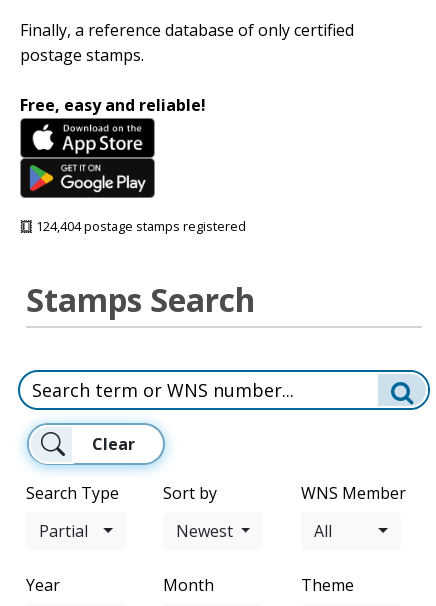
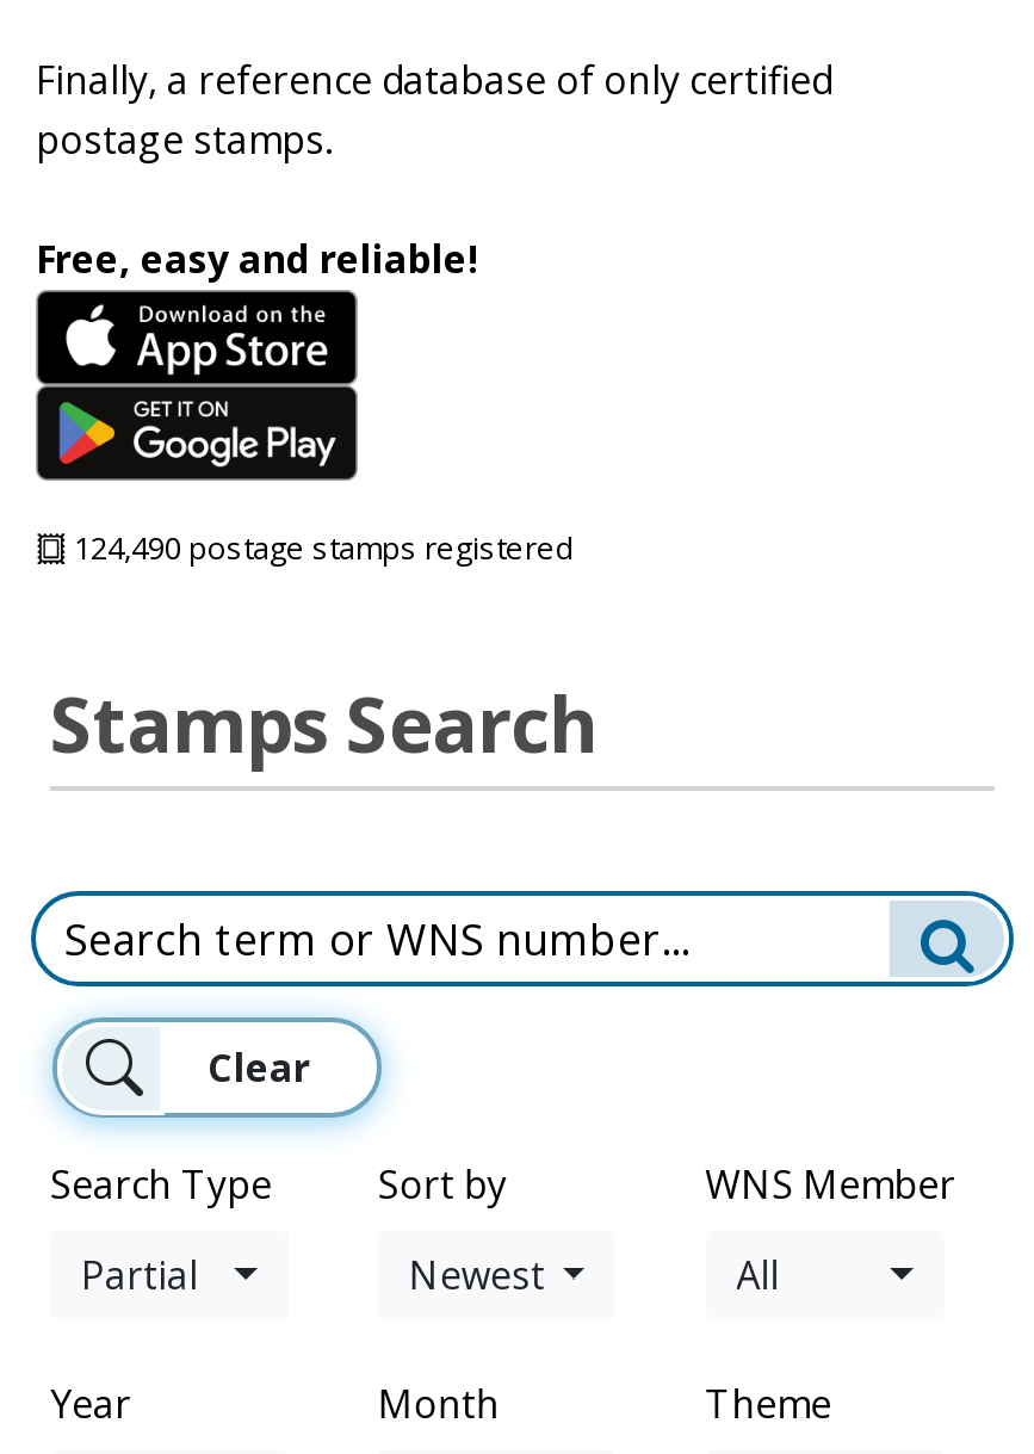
- 124,404 postage stamps registered
+ 124,490 postage stamps registered
